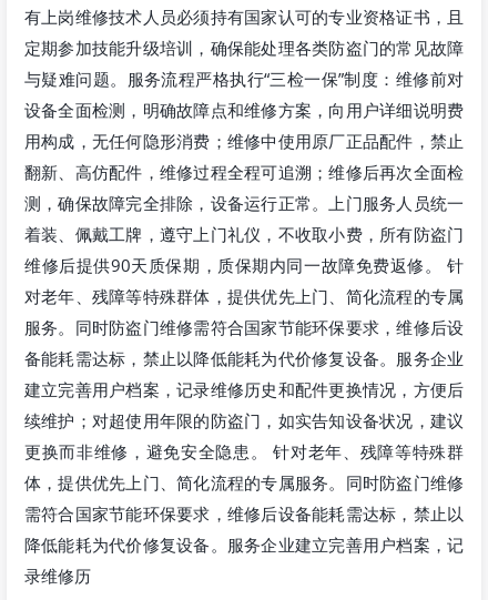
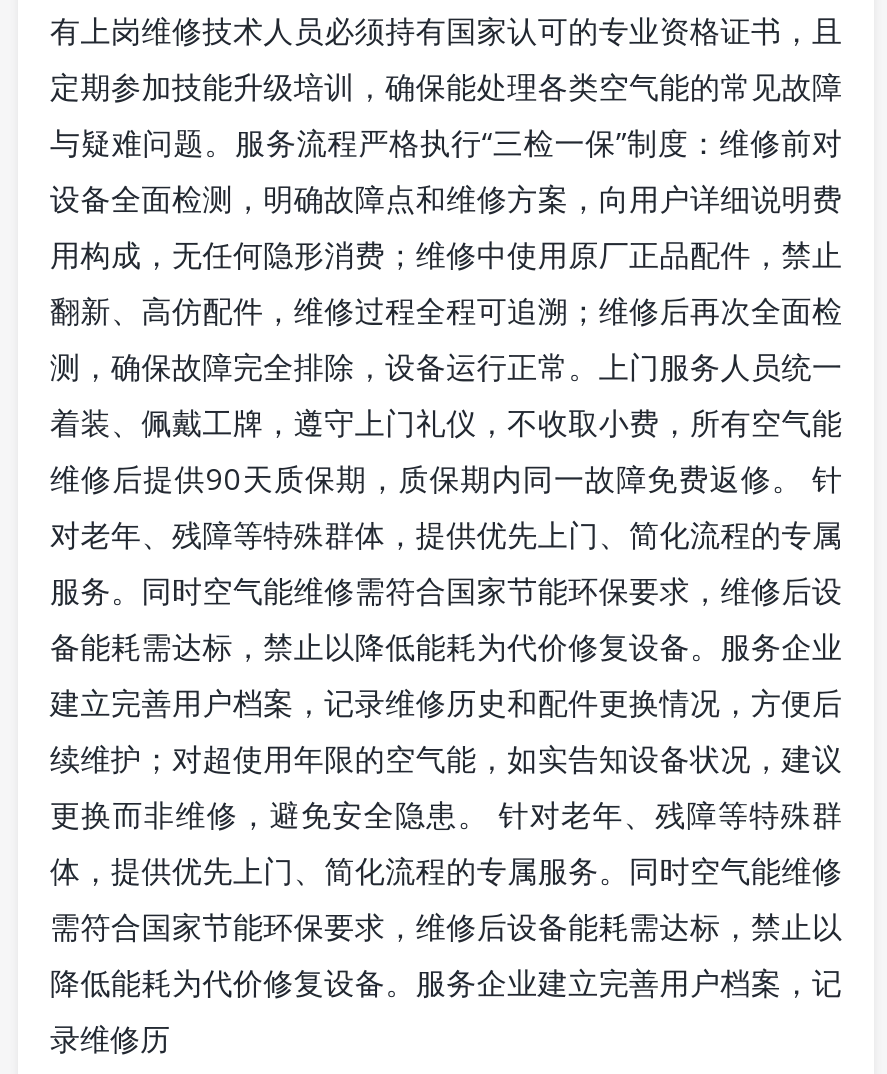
- 定期参加技能升级培训，确保能处理各类防盗门的常见故障
+ 定期参加技能升级培训，确保能处理各类空气能的常见故障

- 着装、佩戴工牌，遵守上门礼仪，不收取小费，所有防盗门
+ 着装、佩戴工牌，遵守上门礼仪，不收取小费，所有空气能

- 服务。同时防盗门维修需符合国家节能环保要求，维修后设
+ 服务。同时空气能维修需符合国家节能环保要求，维修后设

- 续维护；对超使用年限的防盗门，如实告知设备状况，建议
+ 续维护；对超使用年限的空气能，如实告知设备状况，建议

- 体，提供优先上门、简化流程的专属服务。同时防盗门维修
+ 体，提供优先上门、简化流程的专属服务。同时空气能维修
